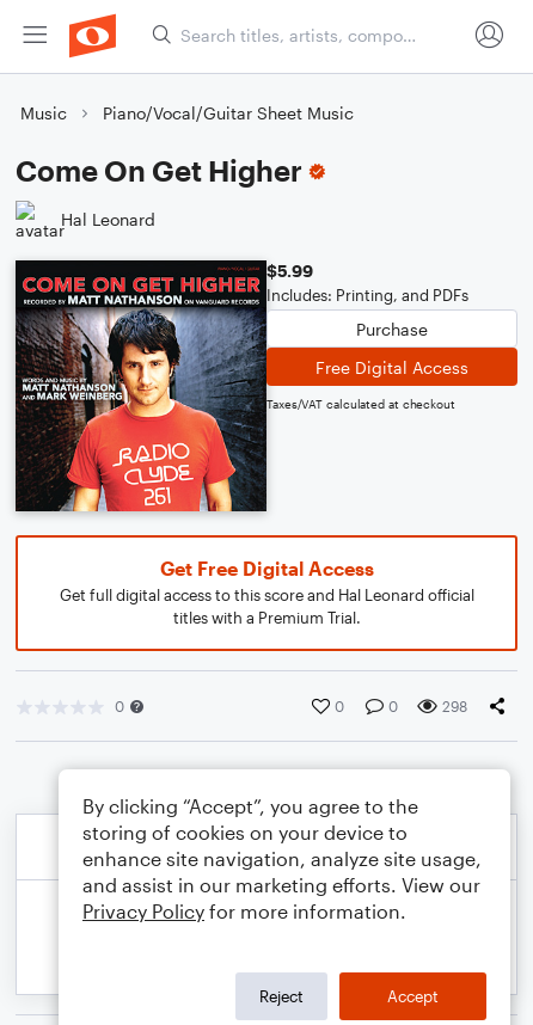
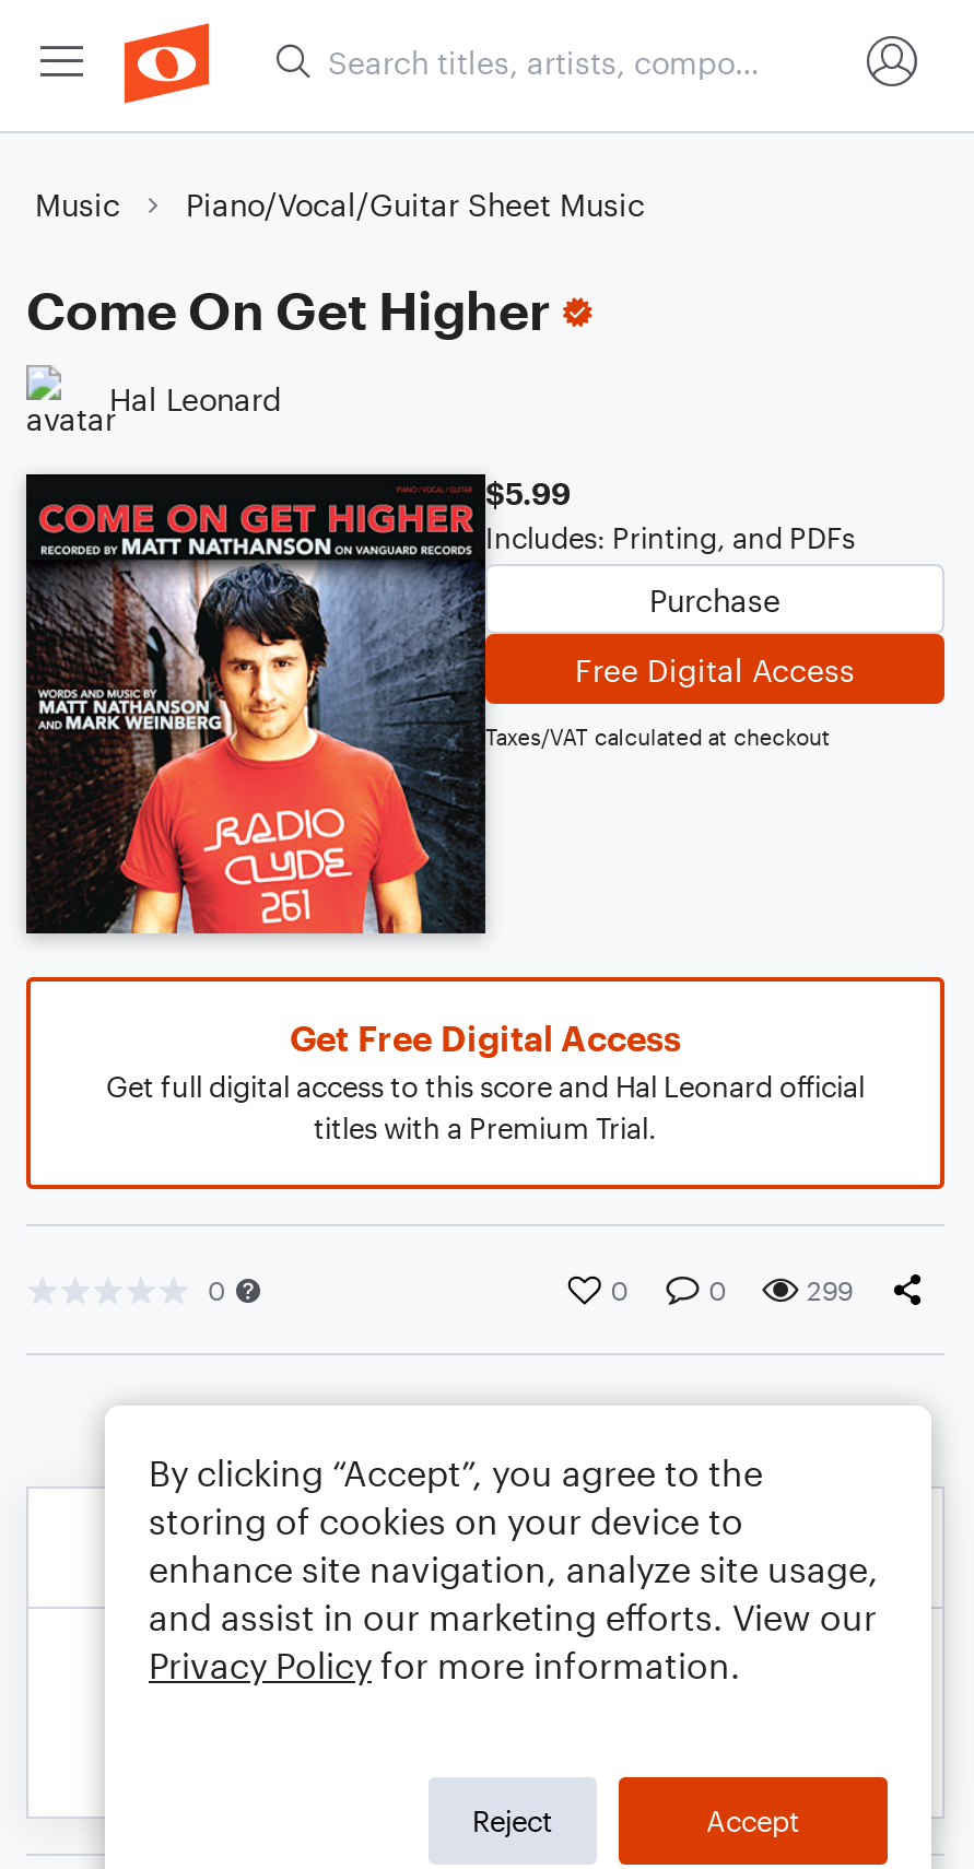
- 298
+ 299
